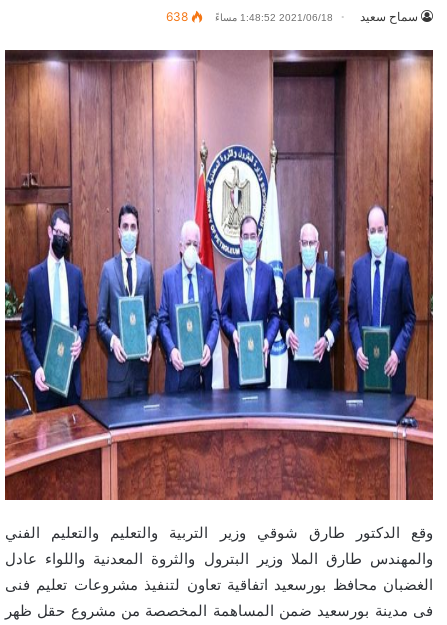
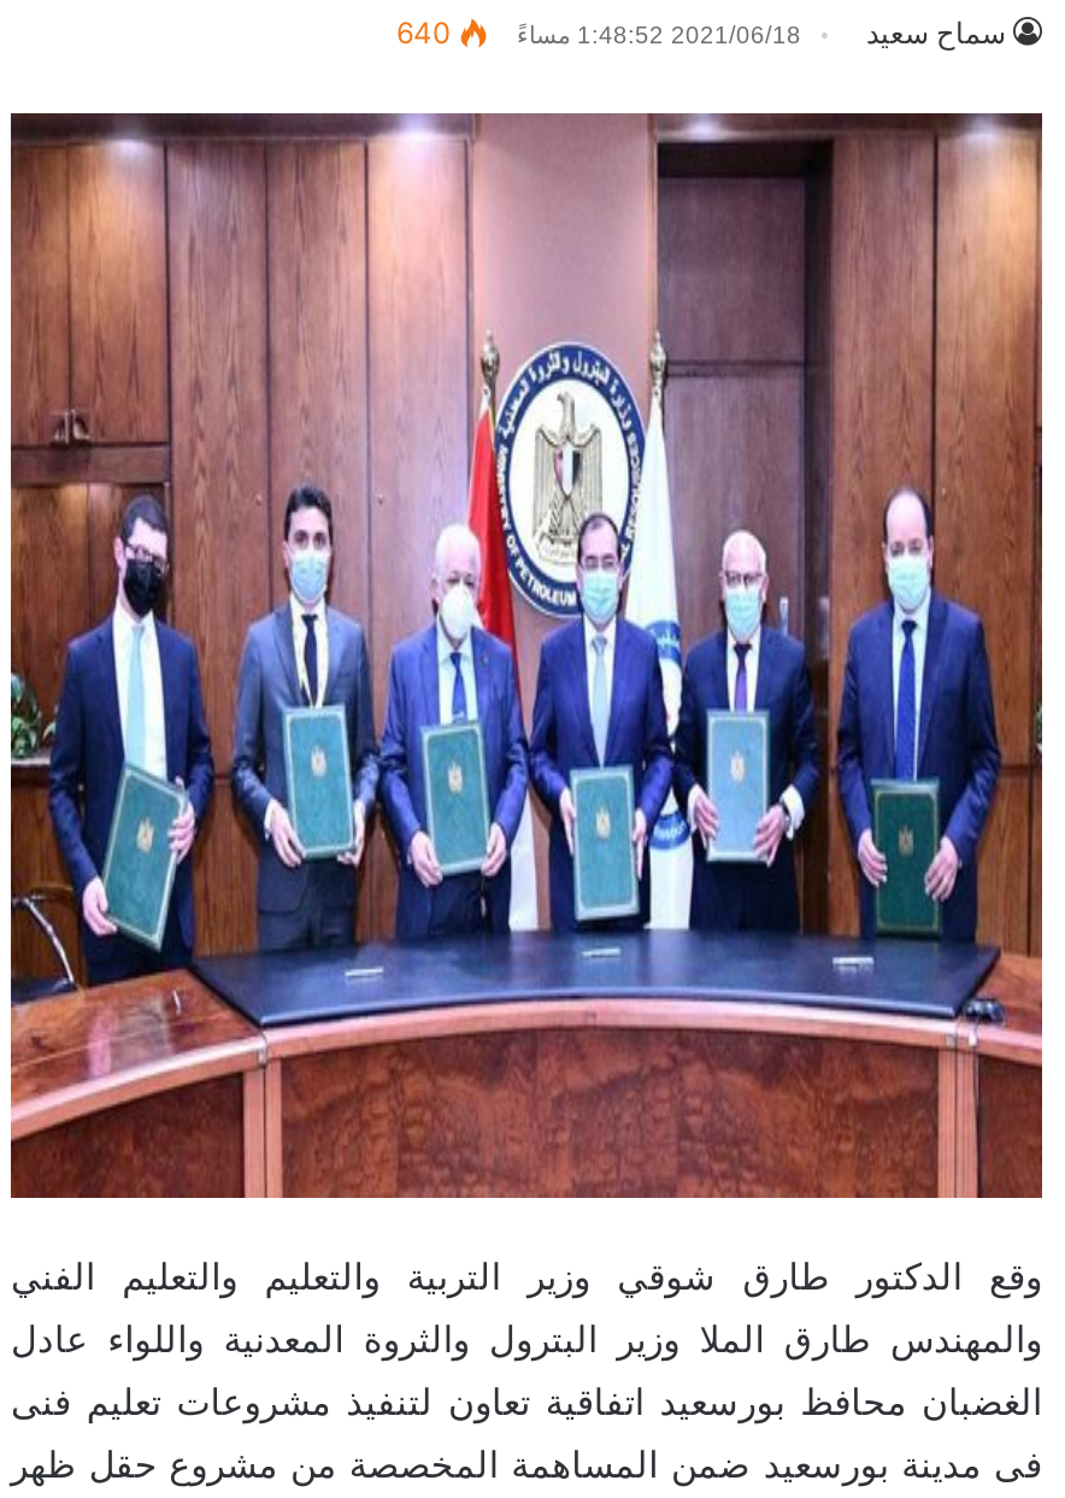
- 638
+ 640
